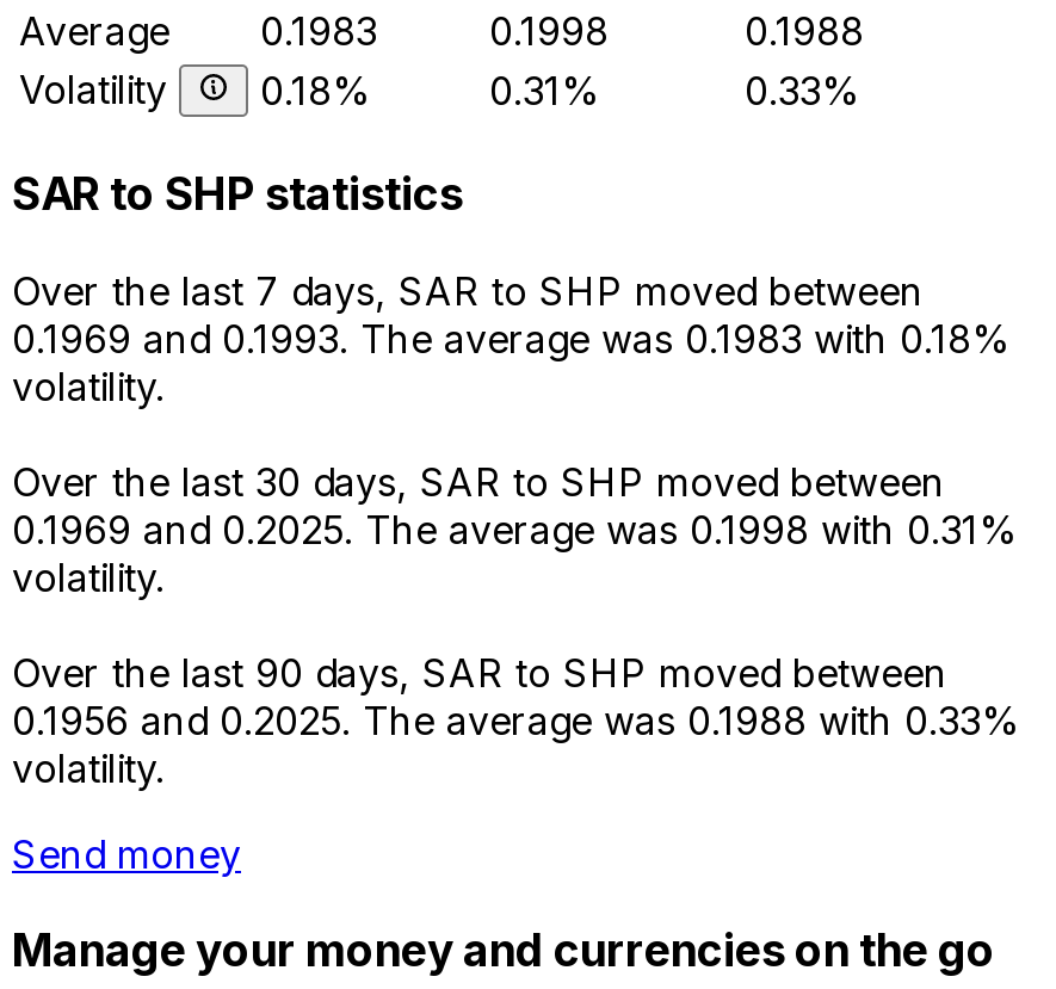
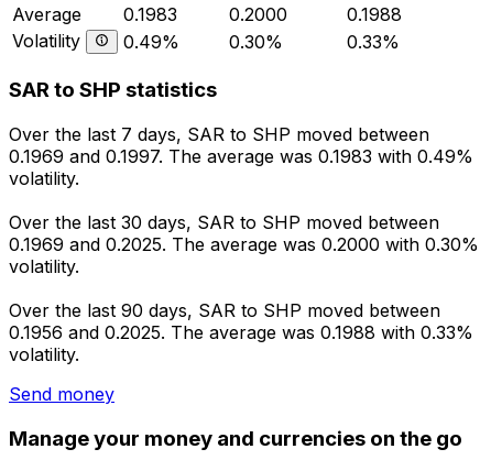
- 0.1998
+ 0.2000

- Volatility 0.18%
+ Volatility 0.49%

- 0.31%
+ 0.30%

- 0.1969 and 0.1993. The average was 0.1983 with 0.18%
+ 0.1969 and 0.1997. The average was 0.1983 with 0.49%

- 0.1969 and 0.2025. The average was 0.1998 with 0.31%
+ 0.1969 and 0.2025. The average was 0.2000 with 0.30%
